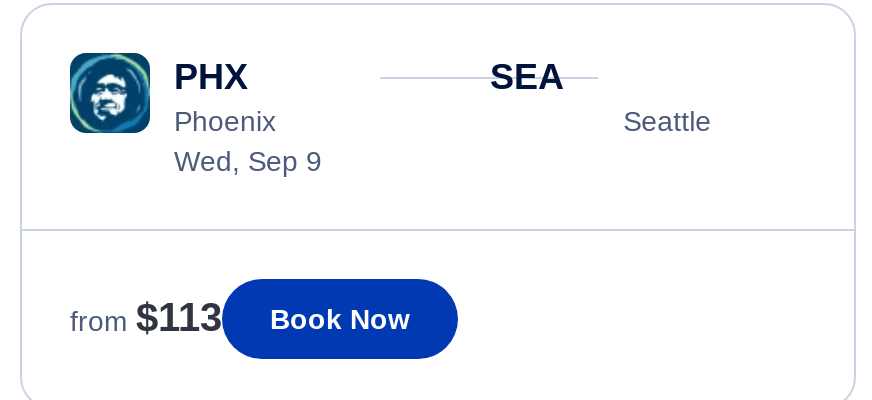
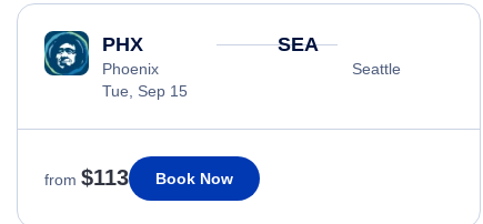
- Wed, Sep 9
+ Tue, Sep 15
